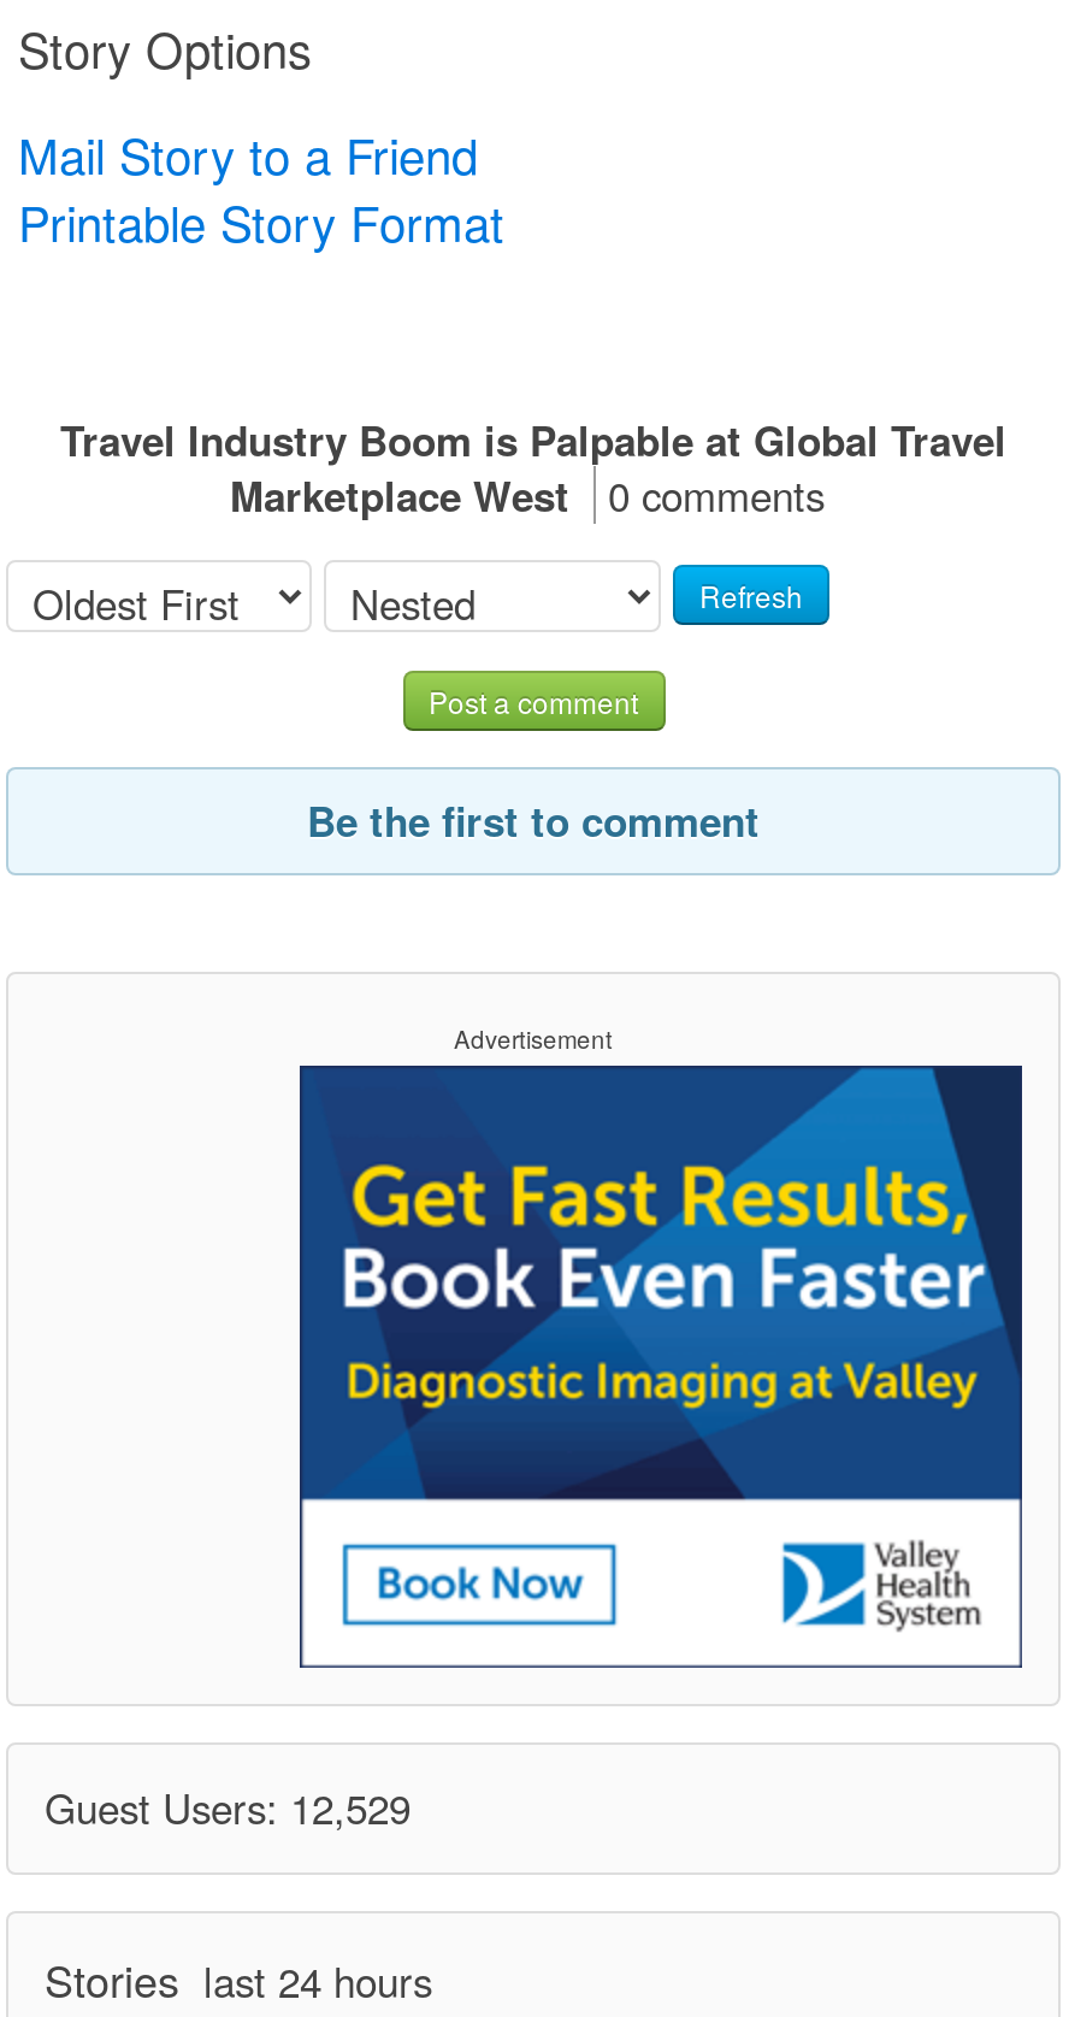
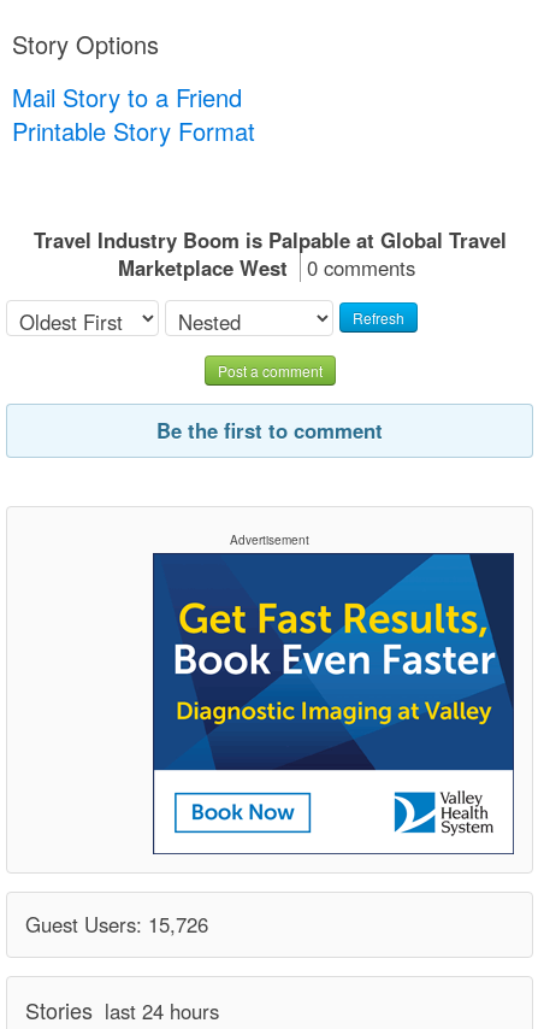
- Guest Users: 12,529
+ Guest Users: 15,726
